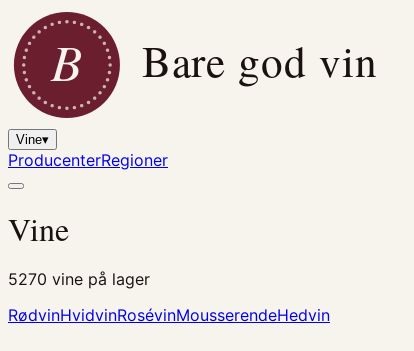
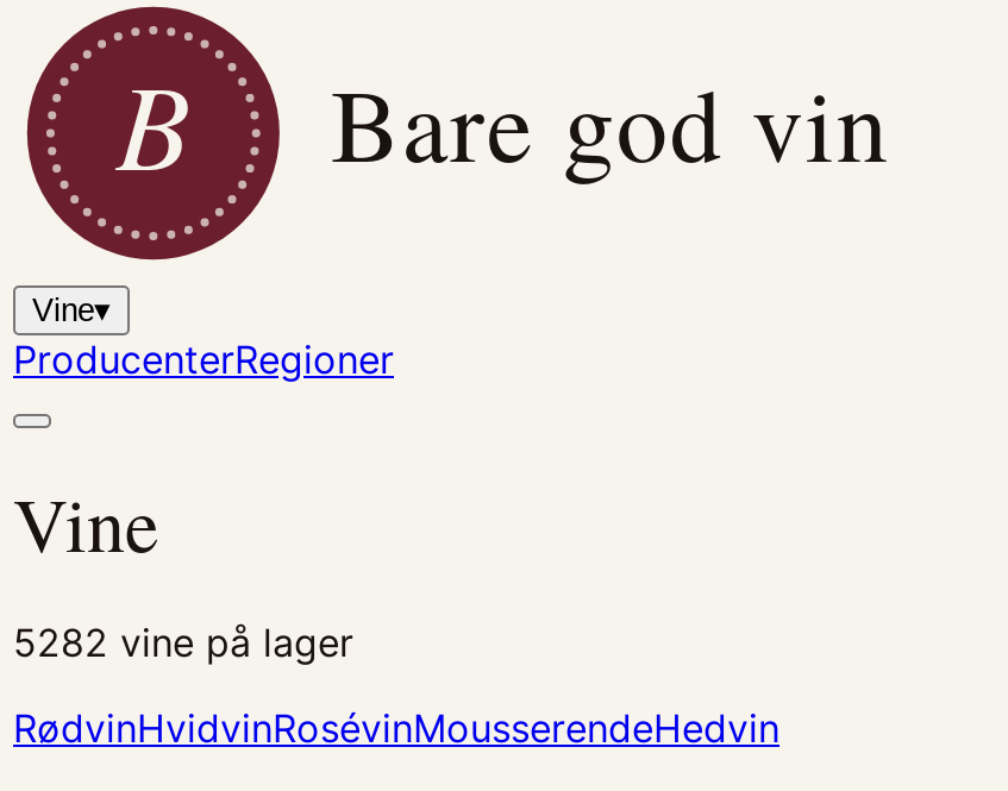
- 5270 vine på lager
+ 5282 vine på lager
